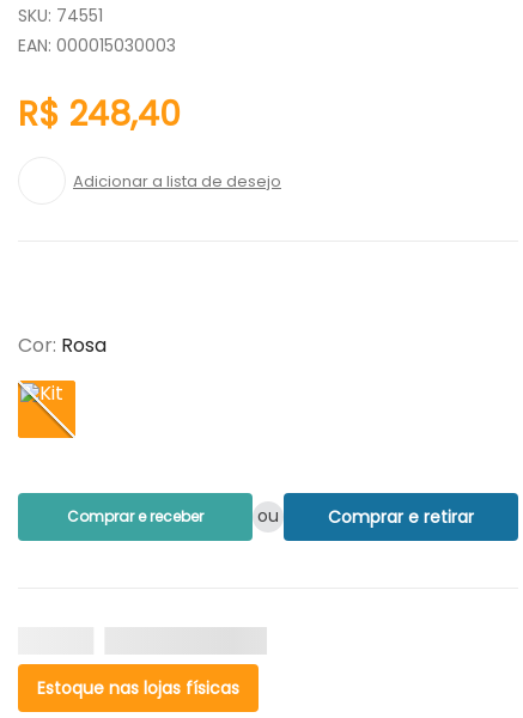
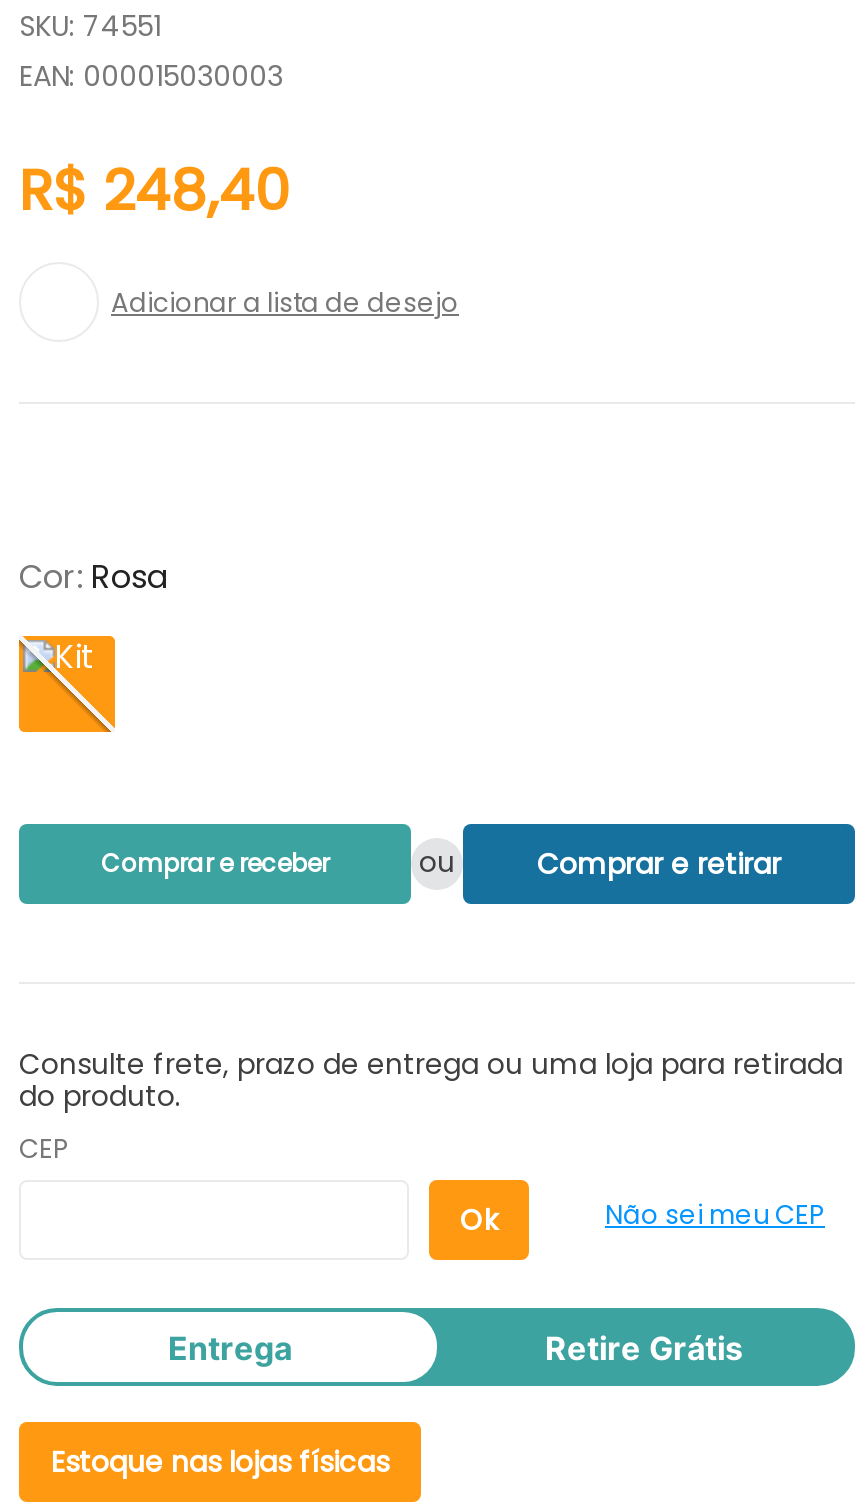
+ Consulte frete, prazo de entrega ou uma loja para retirada
+ do produto.
+ CEP
+ Não sei meu CEP
+ Entrega
+ Retire Grátis
